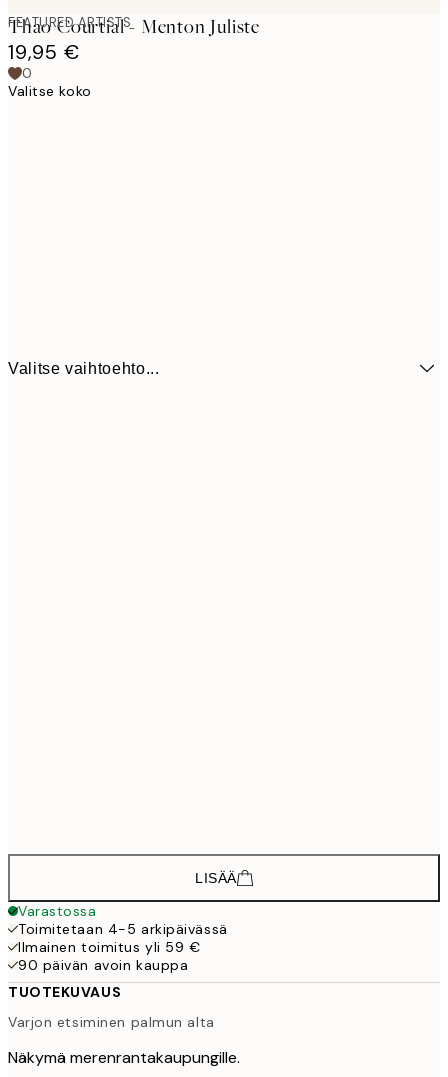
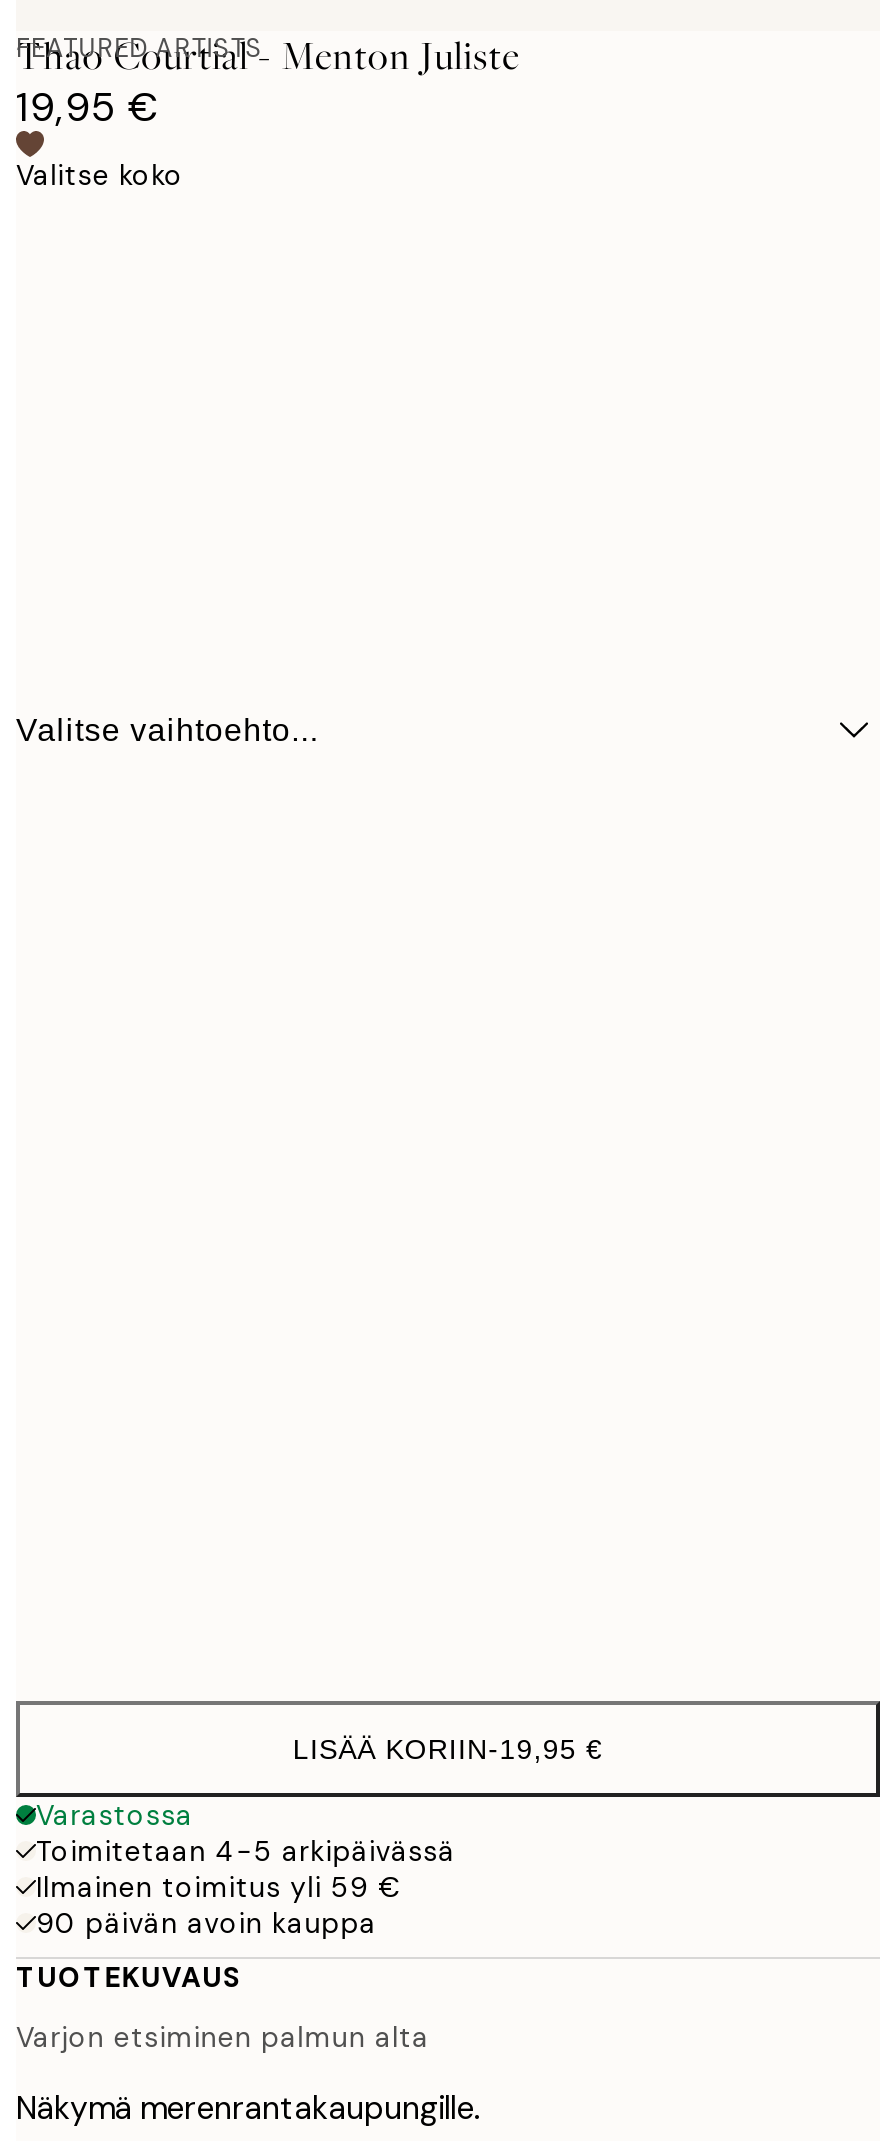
- 0

- LISÄÄ
+ LISÄÄ KORIIN-19,95 €
